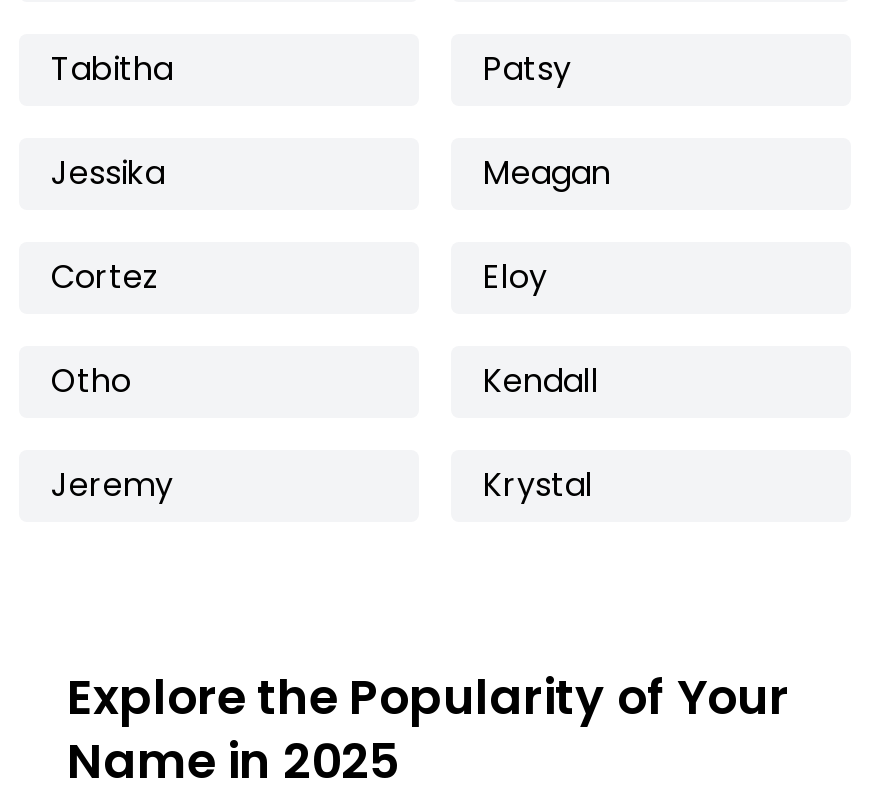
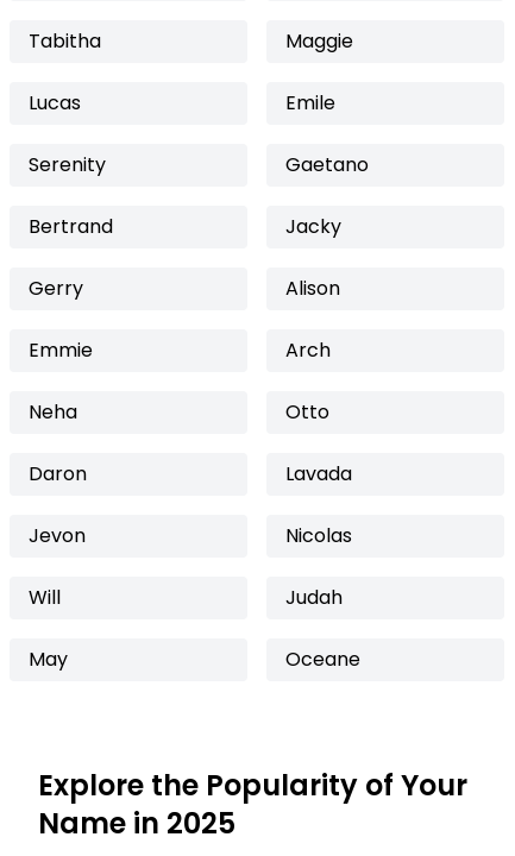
- Patsy
- Jessika
- Meagan
- Cortez
- Eloy
- Otho
- Kendall
- Jeremy
- Krystal
+ Maggie
+ Lucas
+ Emile
+ Serenity
+ Gaetano
+ Bertrand
+ Jacky
+ Gerry
+ Alison
+ Emmie
+ Arch
+ Neha
+ Otto
+ Daron
+ Lavada
+ Jevon
+ Nicolas
+ Will
+ Judah
+ May
+ Oceane
